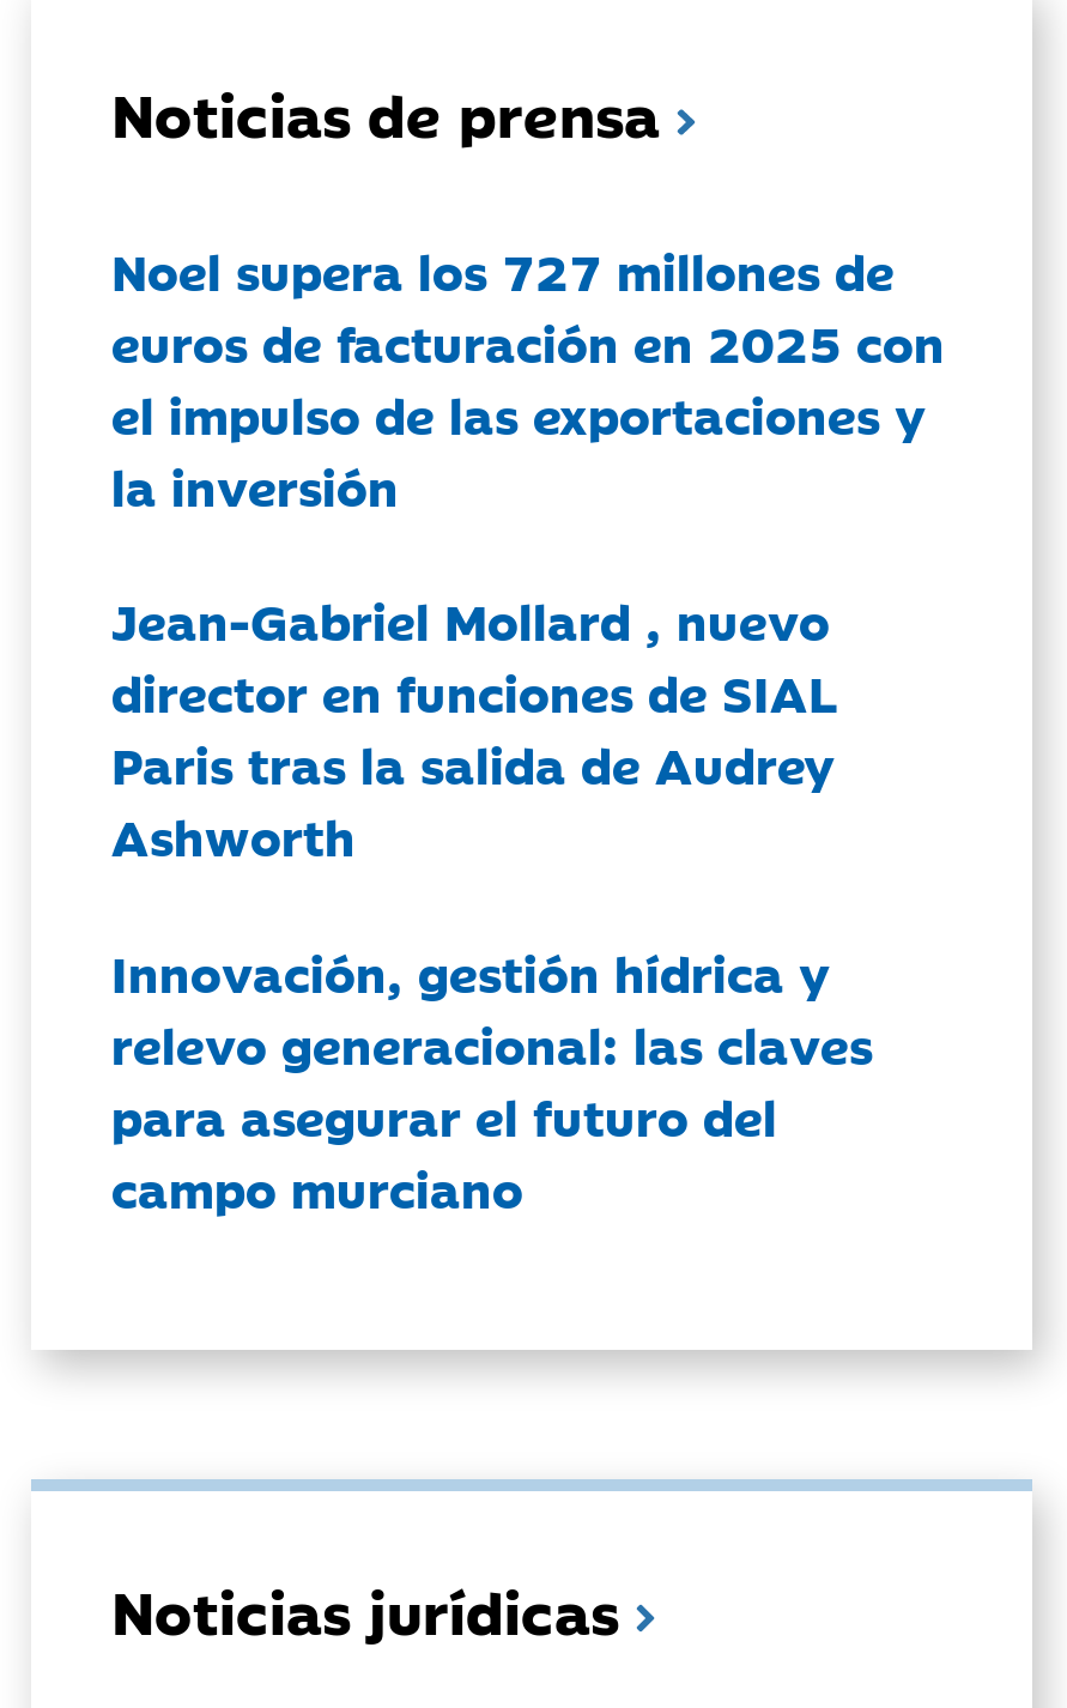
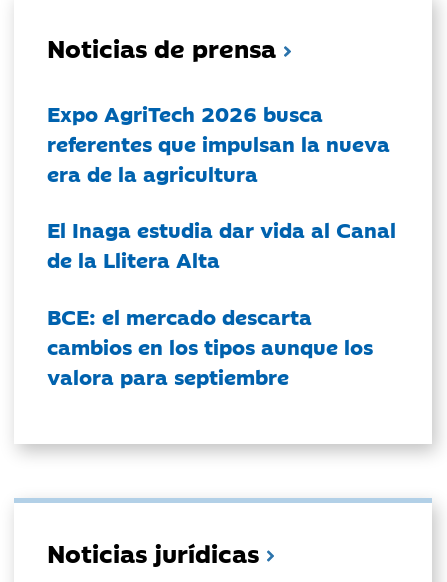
- Noel supera los 727 millones de
- euros de facturación en 2025 con
- el impulso de las exportaciones y
- la inversión
+ Expo AgriTech 2026 busca
+ referentes que impulsan la nueva
+ era de la agricultura

- Jean-Gabriel Mollard , nuevo
- director en funciones de SIAL
- Paris tras la salida de Audrey
- Ashworth
+ El Inaga estudia dar vida al Canal
+ de la Llitera Alta

- Innovación, gestión hídrica y
- relevo generacional: las claves
- para asegurar el futuro del
- campo murciano
+ BCE: el mercado descarta
+ cambios en los tipos aunque los
+ valora para septiembre
